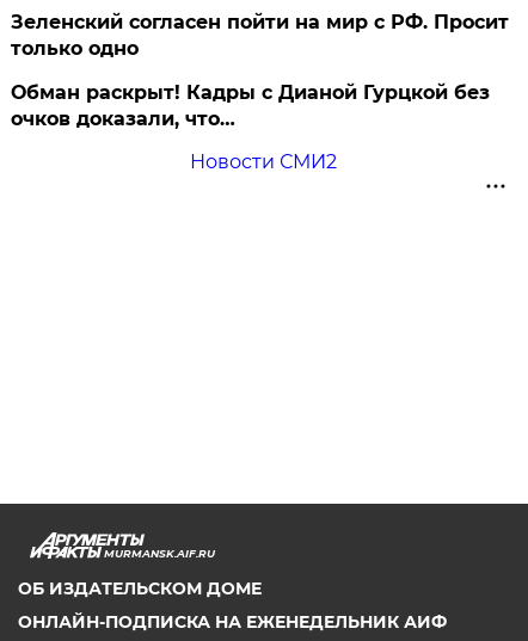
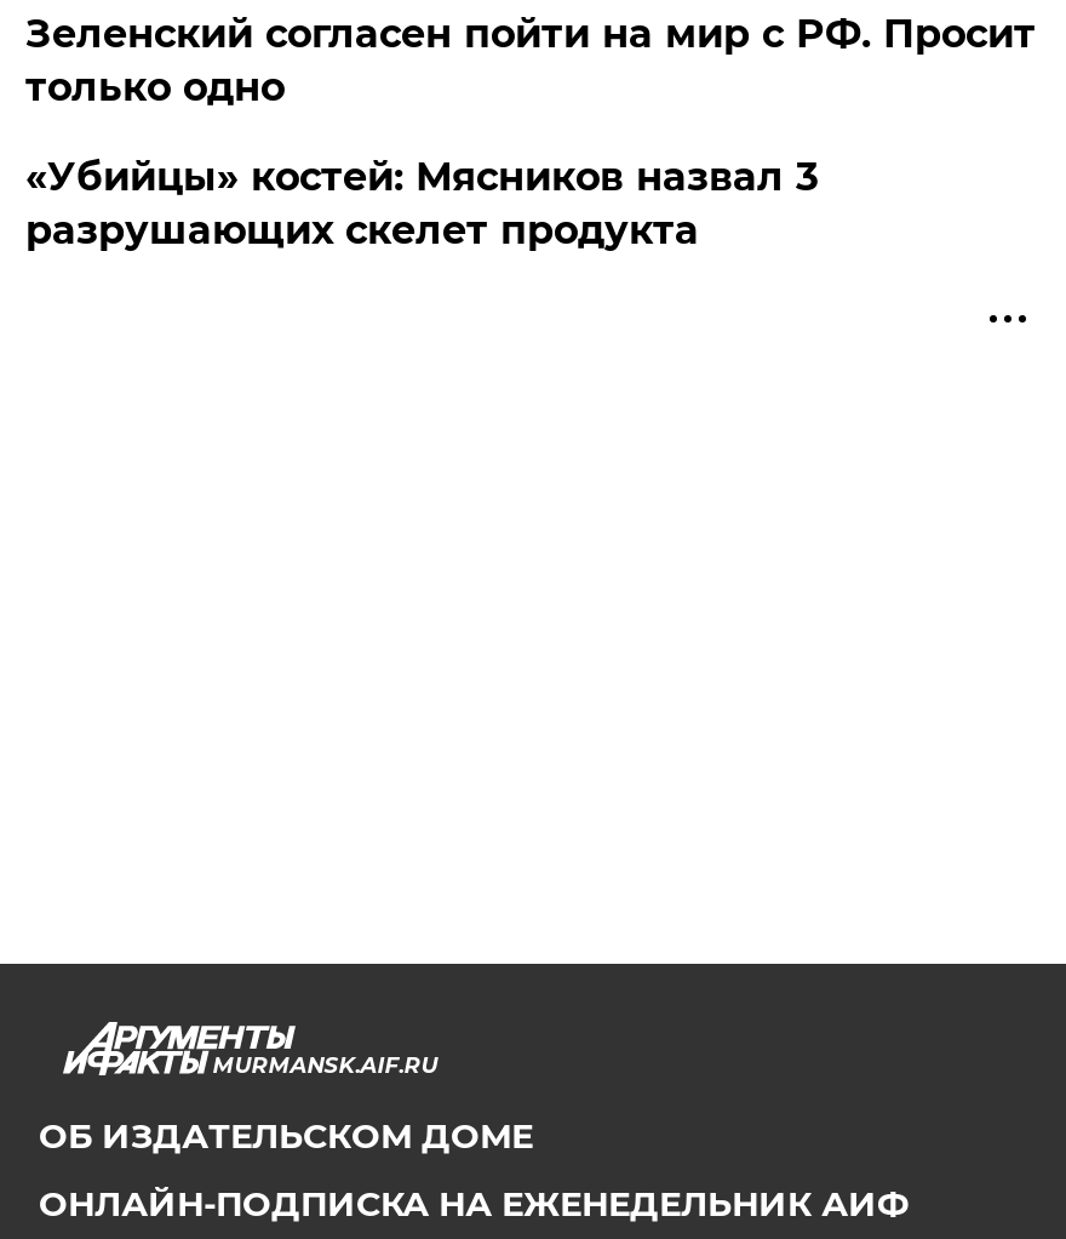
- Обман раскрыт! Кадры с Дианой Гурцкой без
- очков доказали, что…
- Новости СМИ2
+ «Убийцы» костей: Мясников назвал 3
+ разрушающих скелет продукта
